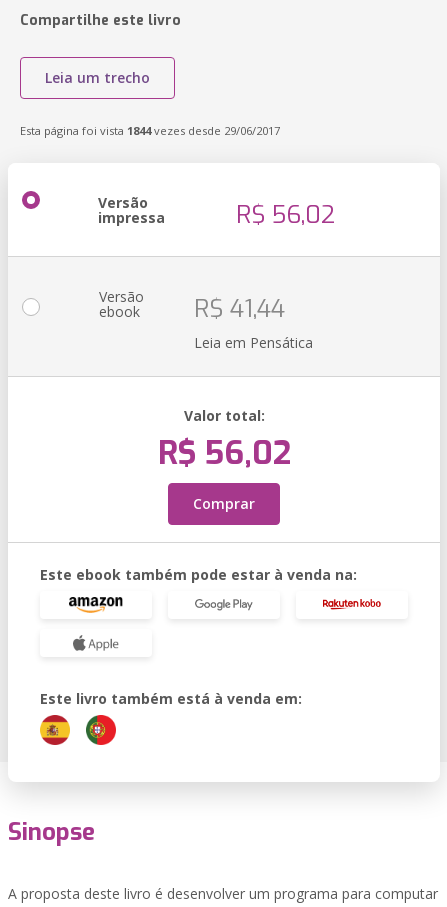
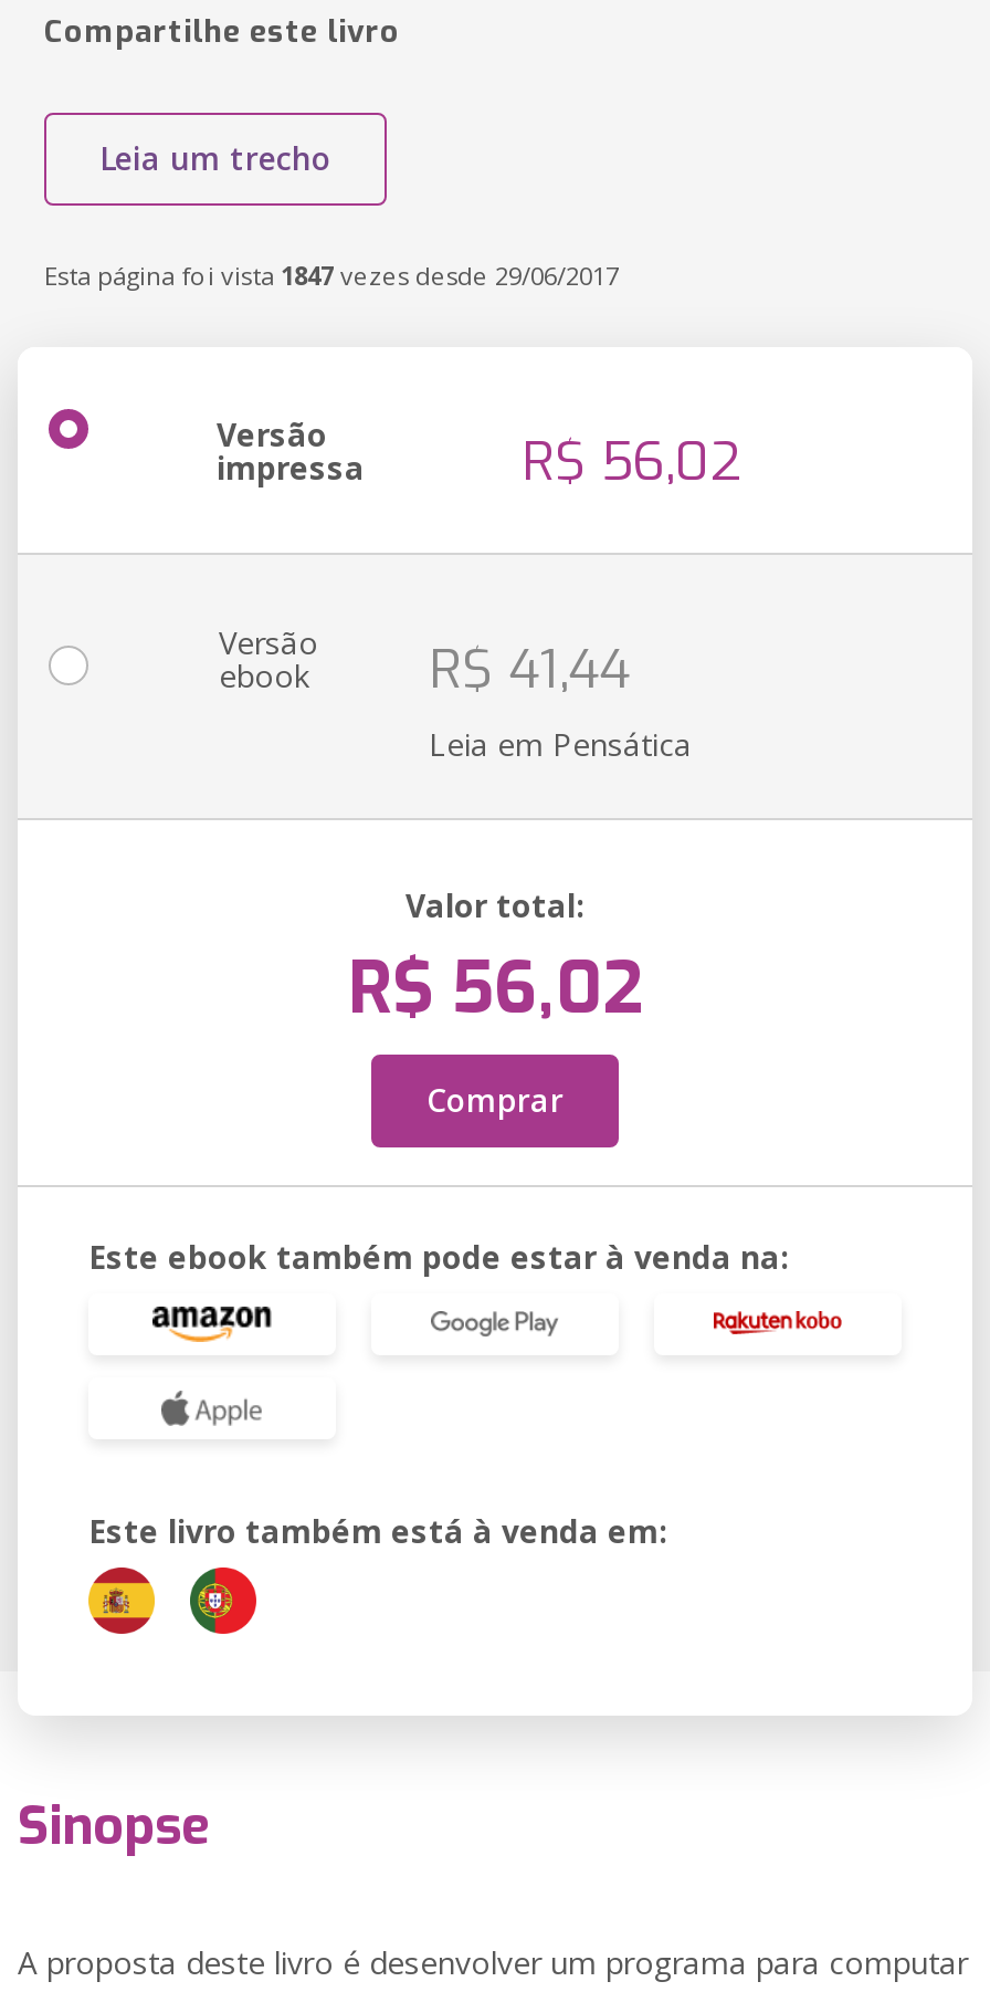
- Esta página foi vista 1844 vezes desde 29/06/2017
+ Esta página foi vista 1847 vezes desde 29/06/2017
